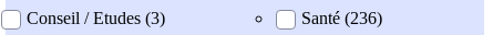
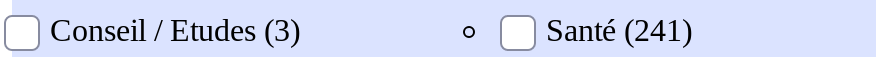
- Santé (236)
+ Santé (241)
